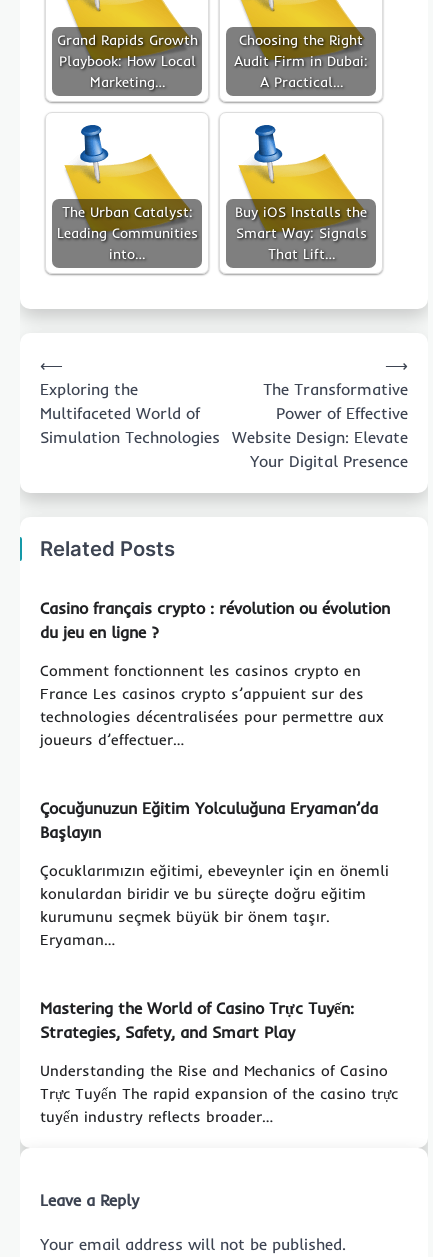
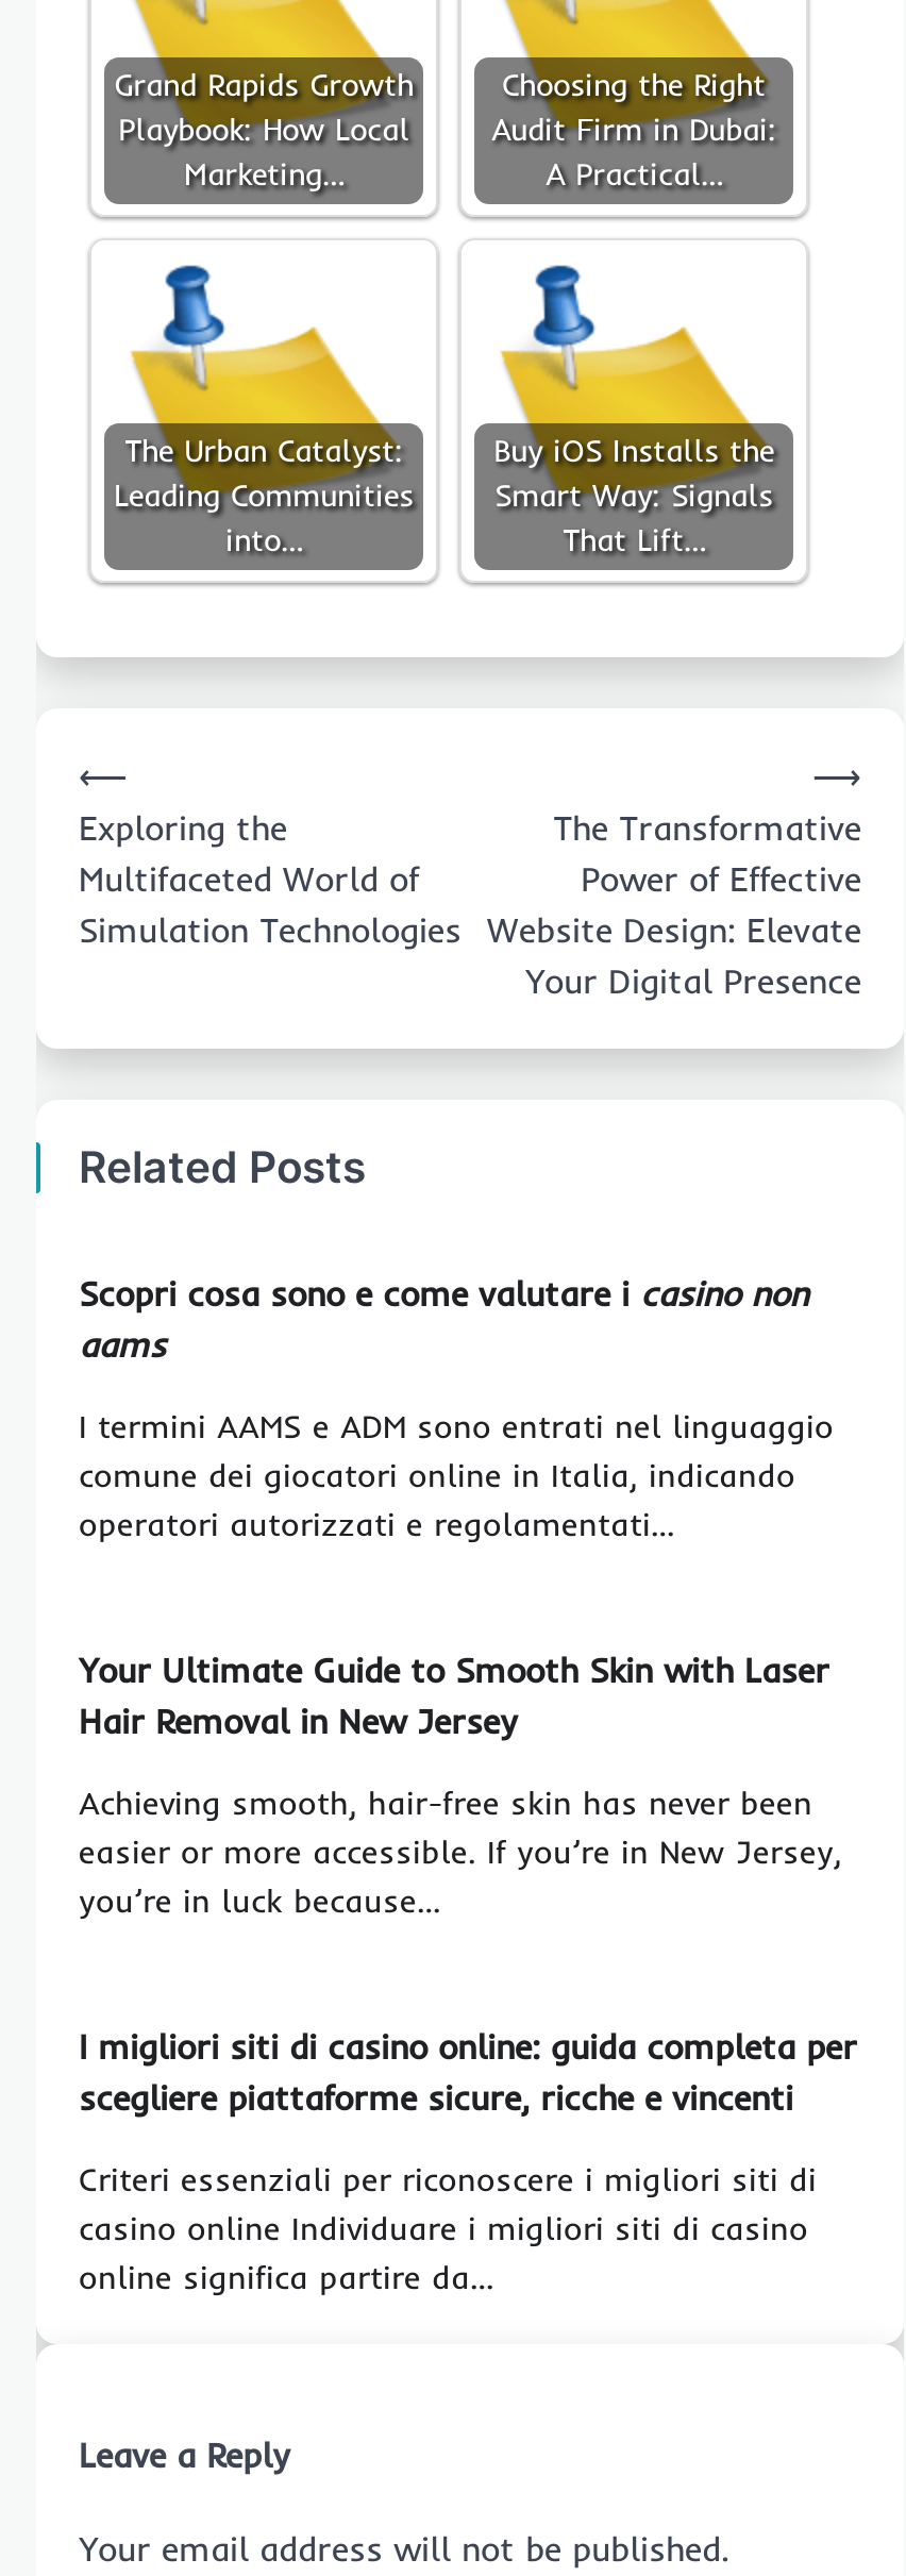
- Casino français crypto : révolution ou évolution
- du jeu en ligne ?
+ Scopri cosa sono e come valutare i casino non
+ aams

- Comment fonctionnent les casinos crypto en
- France Les casinos crypto s’appuient sur des
- technologies décentralisées pour permettre aux
- joueurs d’effectuer…
+ I termini AAMS e ADM sono entrati nel linguaggio
+ comune dei giocatori online in Italia, indicando
+ operatori autorizzati e regolamentati…

- Çocuğunuzun Eğitim Yolculuğuna Eryaman’da
- Başlayın
+ Your Ultimate Guide to Smooth Skin with Laser
+ Hair Removal in New Jersey

- Çocuklarımızın eğitimi, ebeveynler için en önemli
- konulardan biridir ve bu süreçte doğru eğitim
- kurumunu seçmek büyük bir önem taşır.
- Eryaman…
+ Achieving smooth, hair-free skin has never been
+ easier or more accessible. If you’re in New Jersey,
+ you’re in luck because…

- Mastering the World of Casino Trực Tuyến:
- Strategies, Safety, and Smart Play
+ I migliori siti di casino online: guida completa per
+ scegliere piattaforme sicure, ricche e vincenti

- Understanding the Rise and Mechanics of Casino
- Trực Tuyến The rapid expansion of the casino trực
- tuyến industry reflects broader…
+ Criteri essenziali per riconoscere i migliori siti di
+ casino online Individuare i migliori siti di casino
+ online significa partire da…
